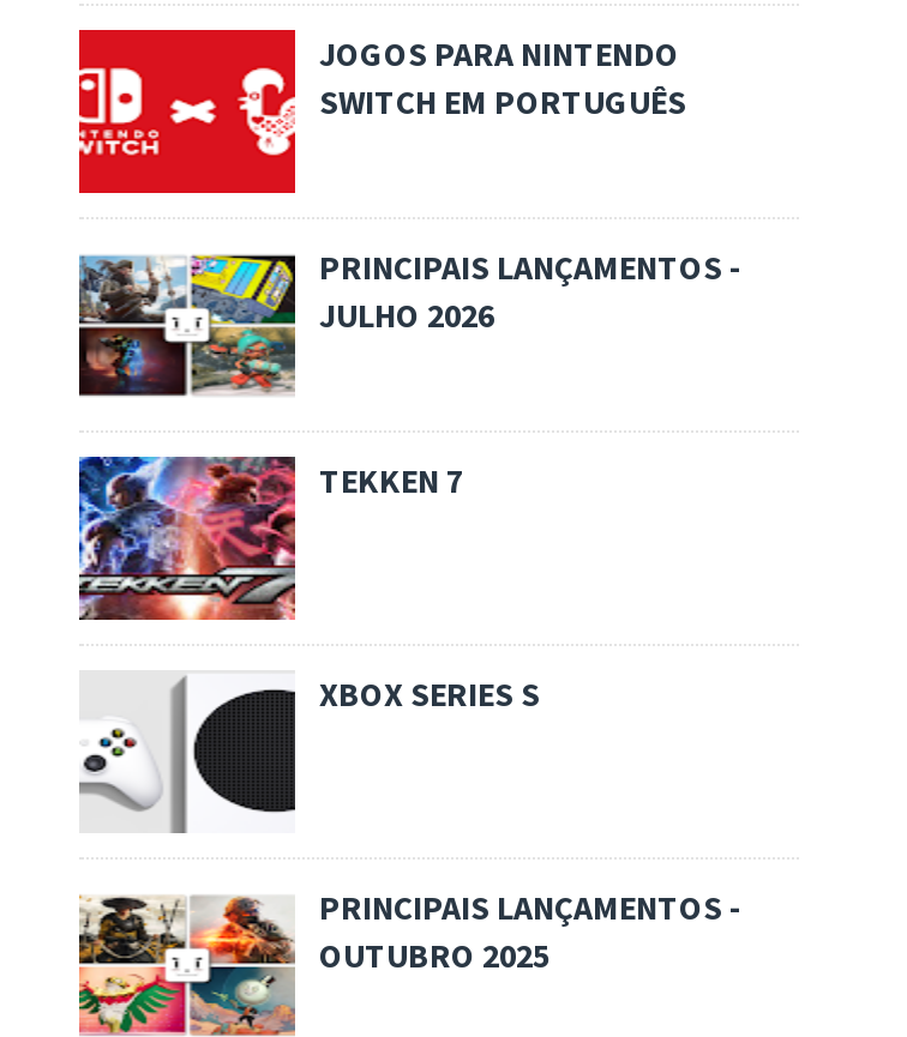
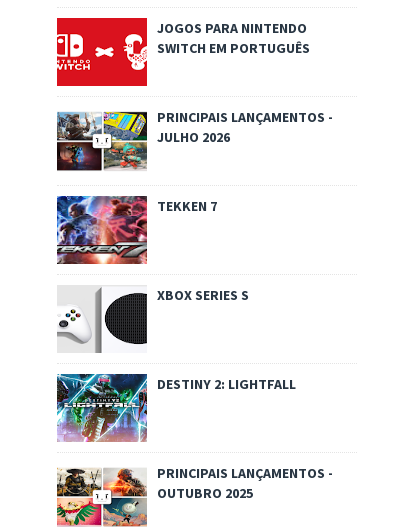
+ [image]
+ DESTINY 2: LIGHTFALL
